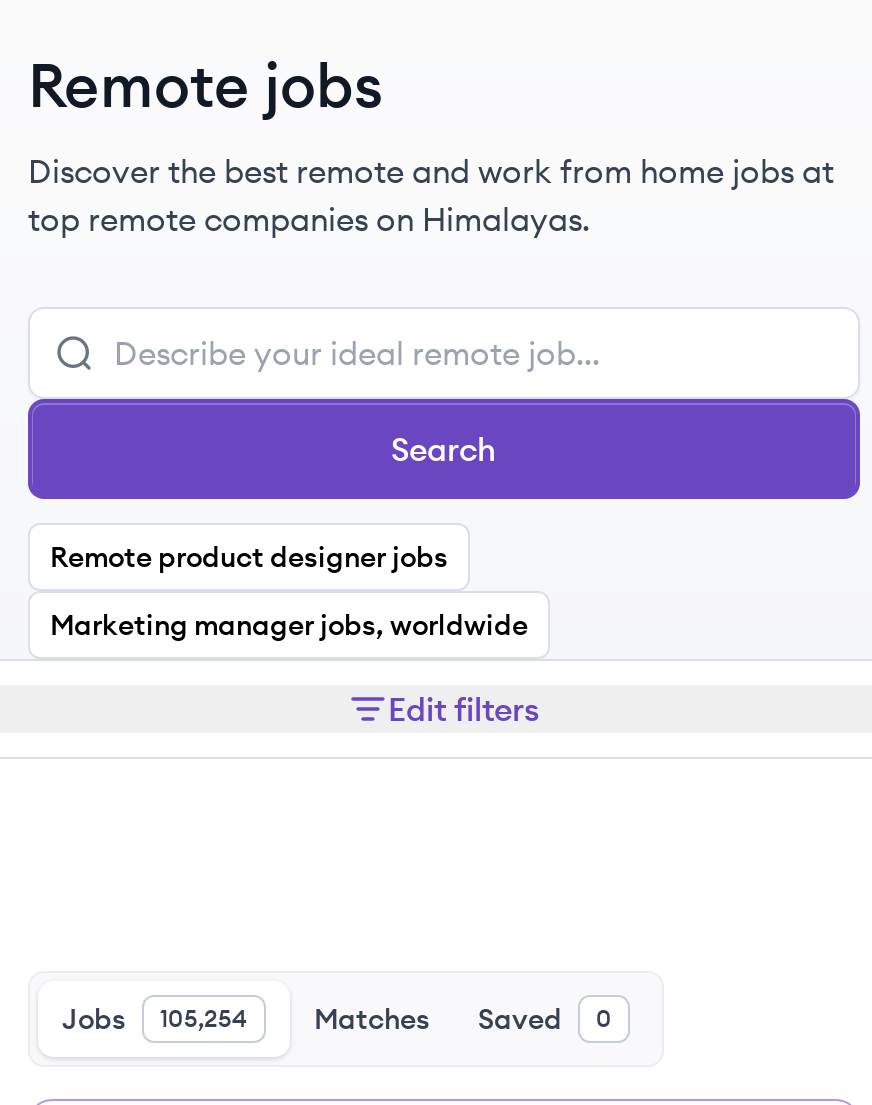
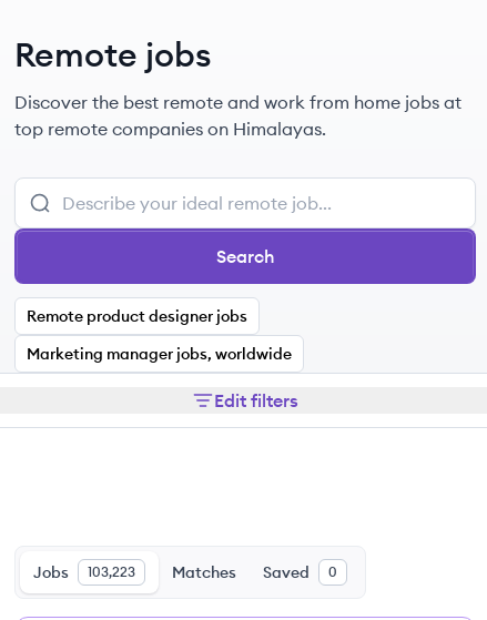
- Jobs 105,254
+ Jobs 103,223
